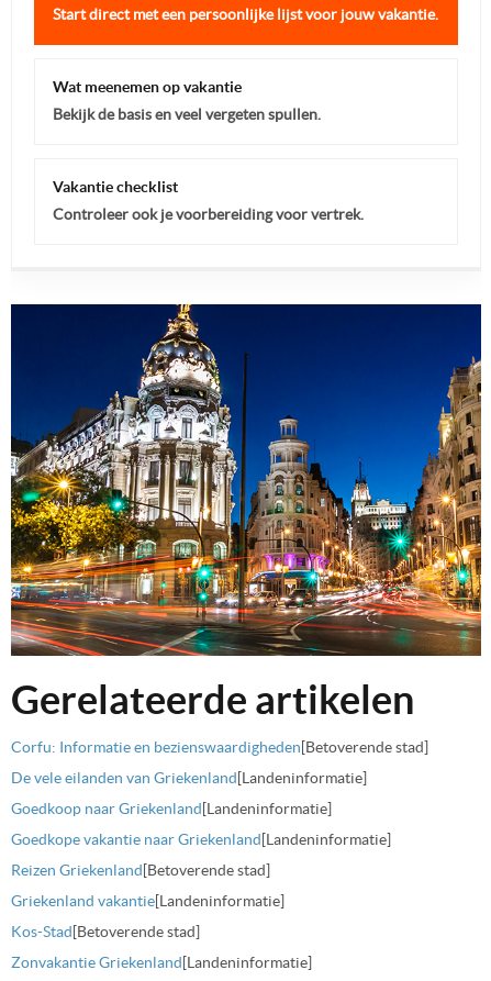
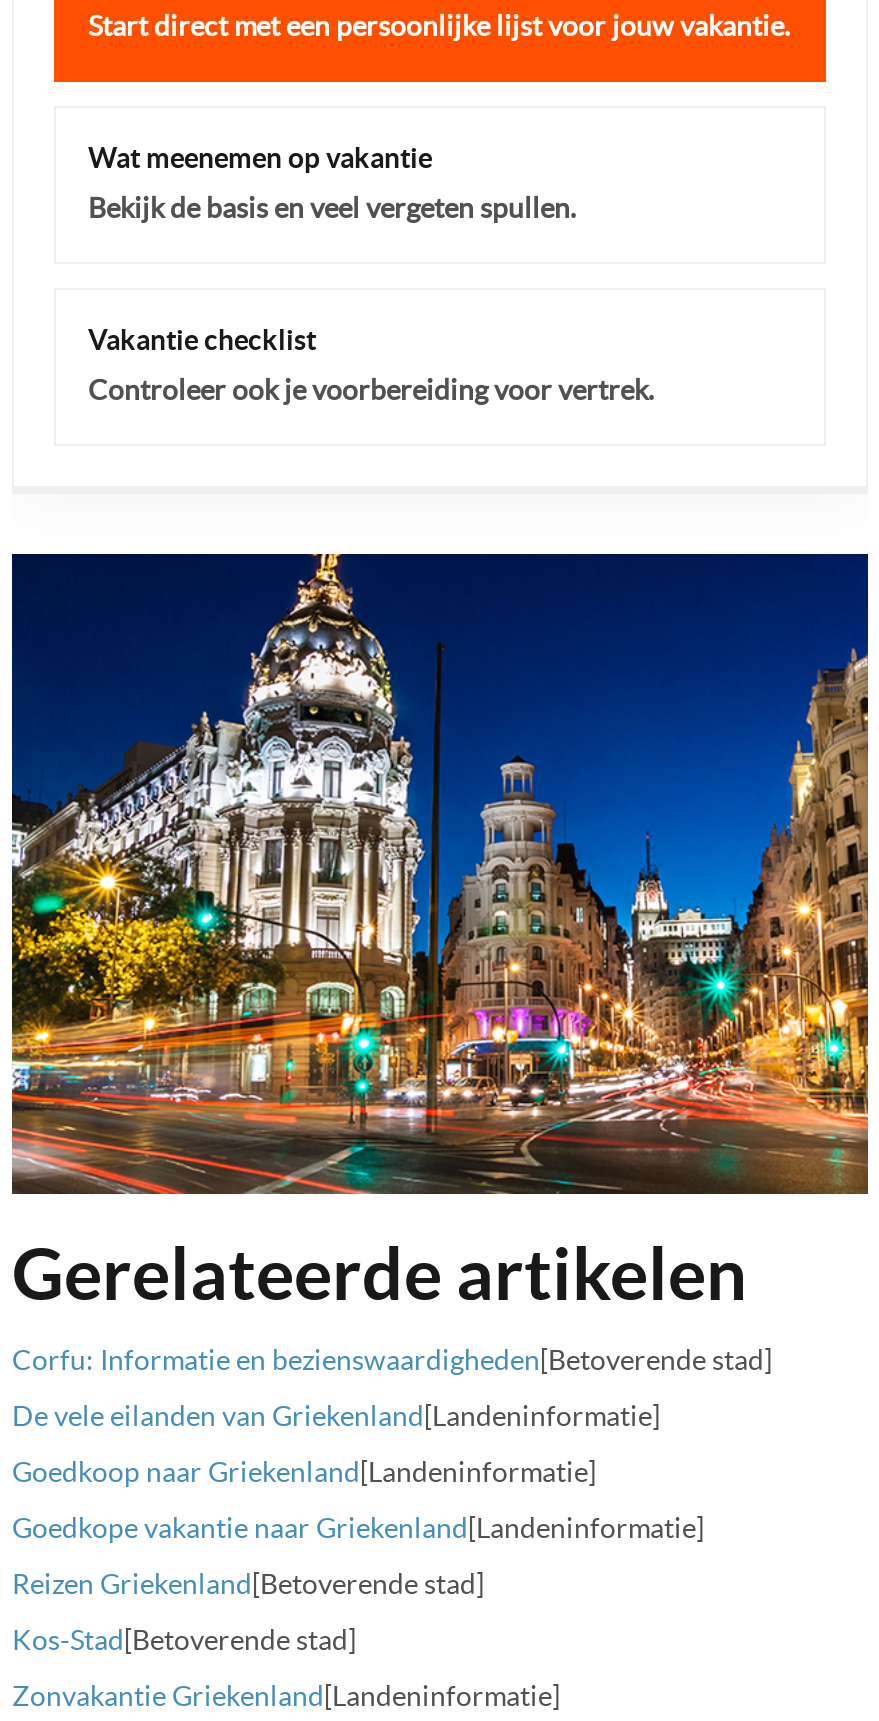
- Griekenland vakantie[Landeninformatie]
